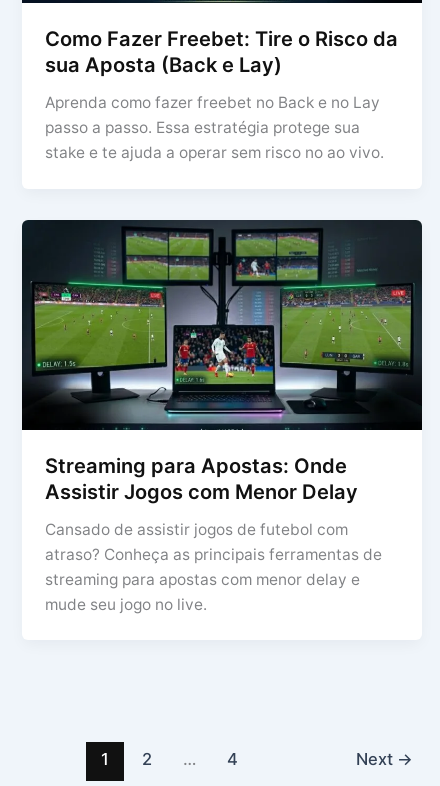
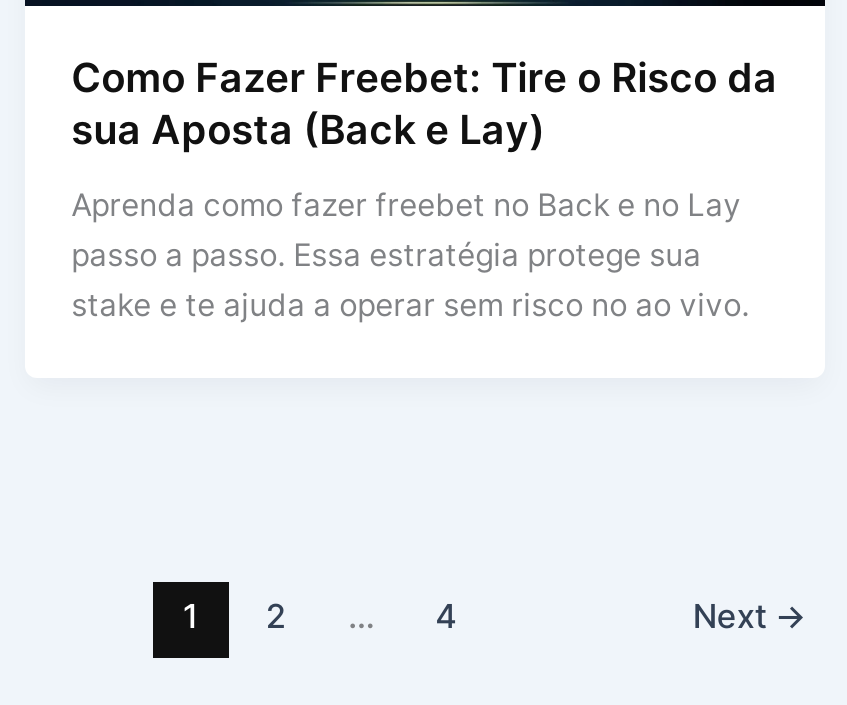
- [image]
- Streaming para Apostas: Onde
- Assistir Jogos com Menor Delay
- Cansado de assistir jogos de futebol com
- atraso? Conheça as principais ferramentas de
- streaming para apostas com menor delay e
- mude seu jogo no live.
